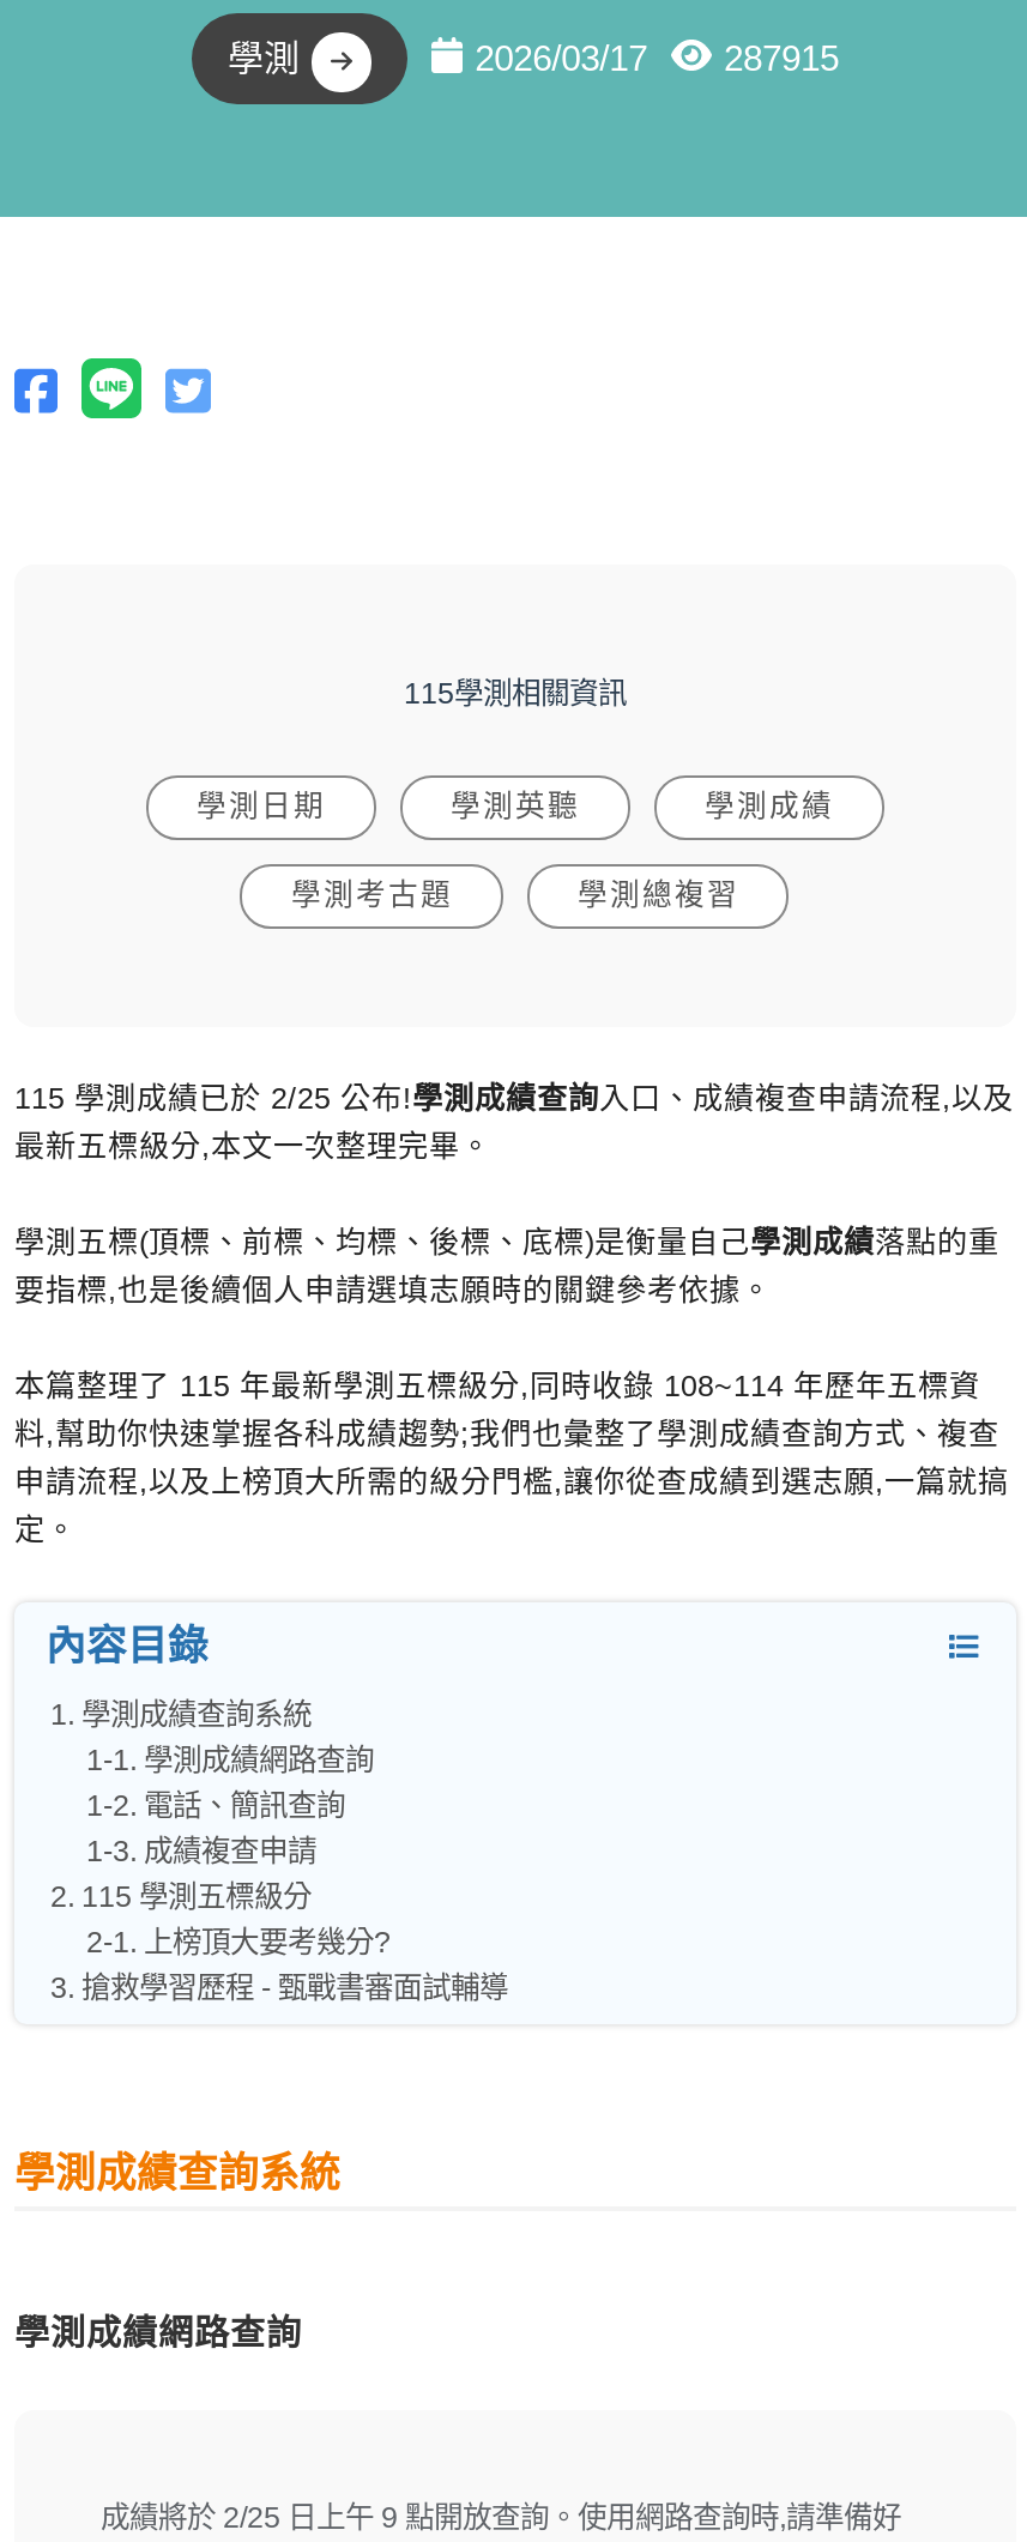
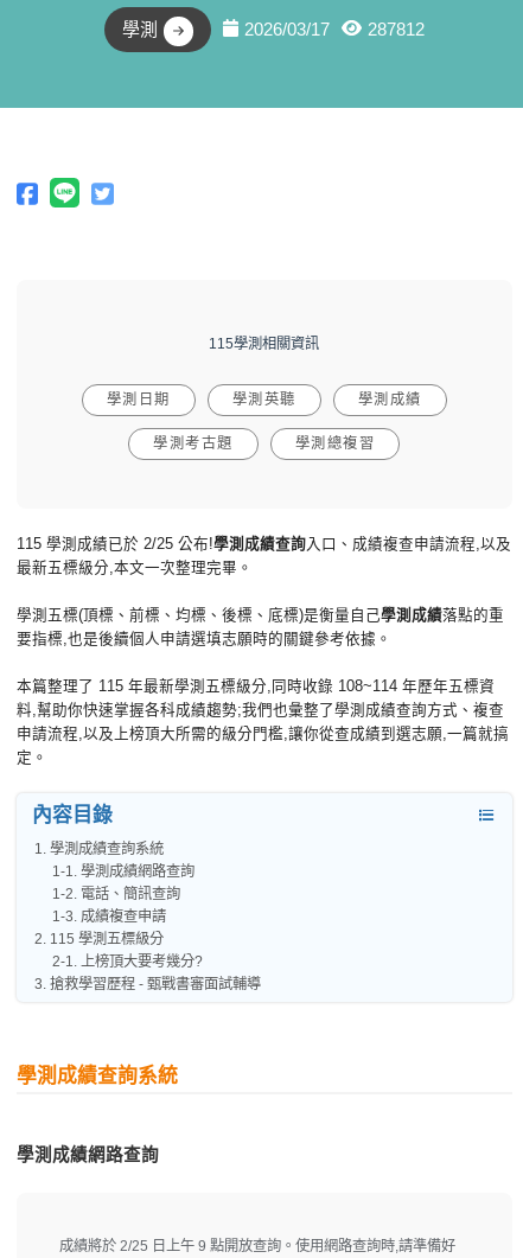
- 2026/03/17 287915
+ 2026/03/17 287812
